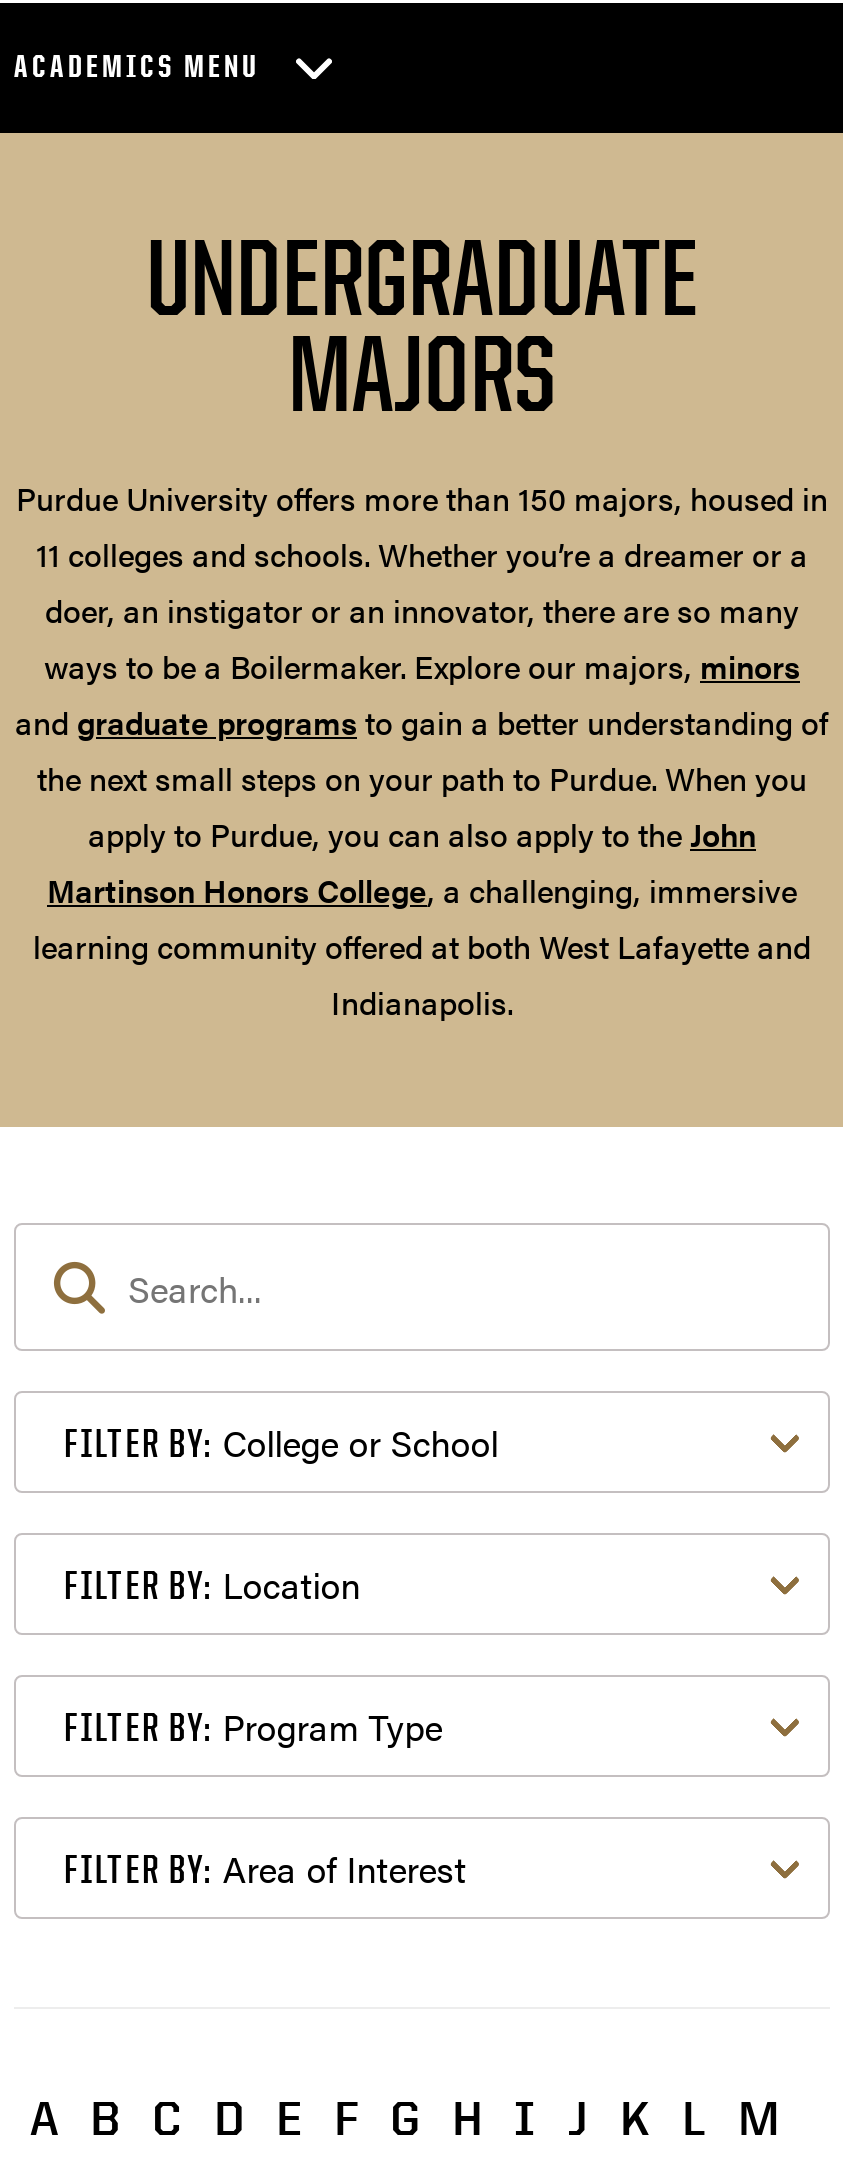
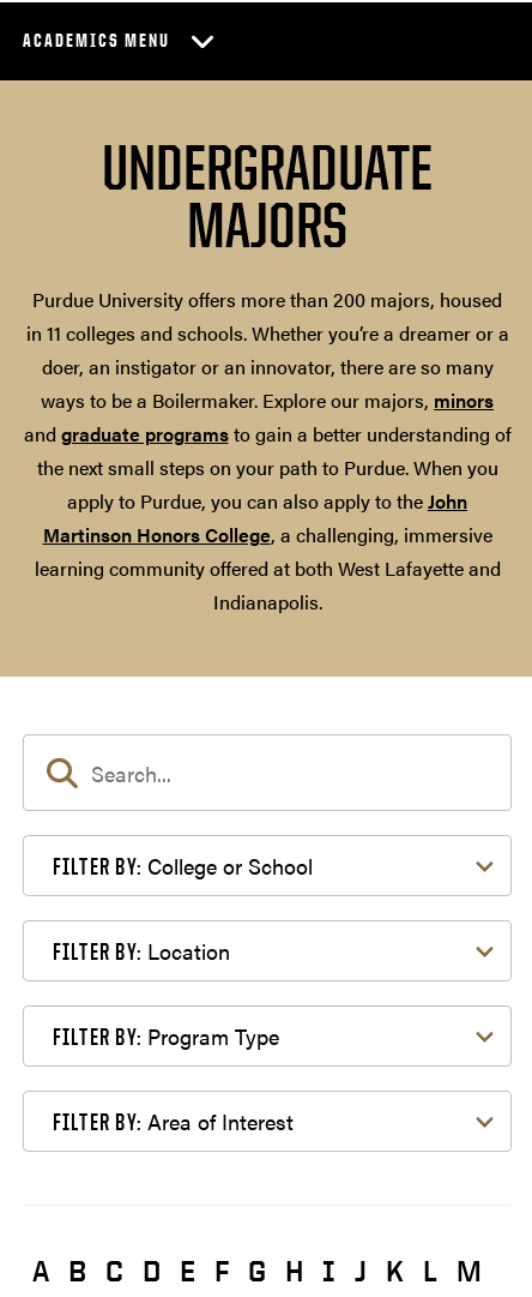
- Purdue University offers more than 150 majors, housed in
- 11 colleges and schools. Whether you’re a dreamer or a
+ Purdue University offers more than 200 majors, housed
+ in 11 colleges and schools. Whether you’re a dreamer or a
